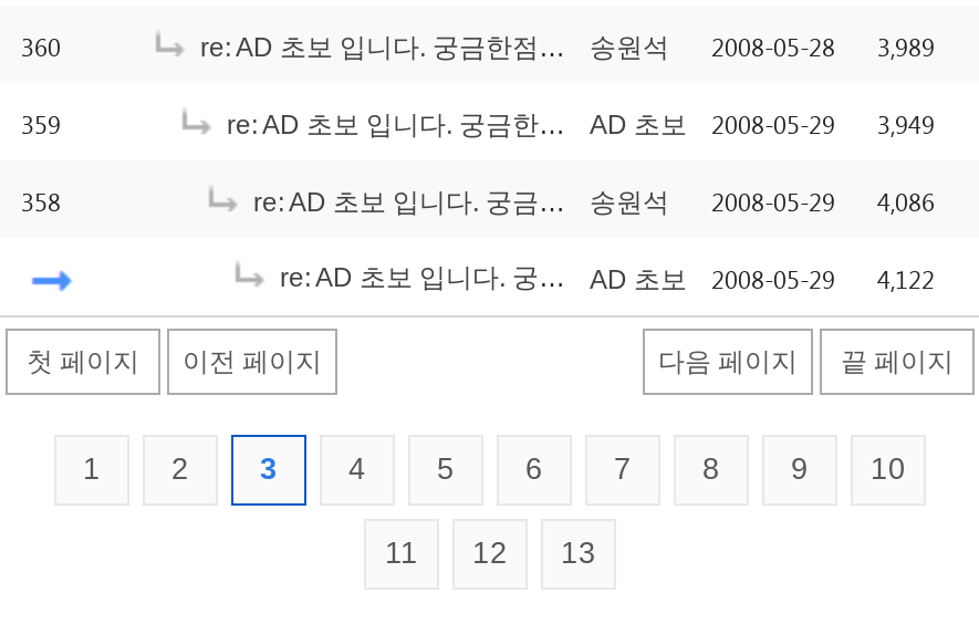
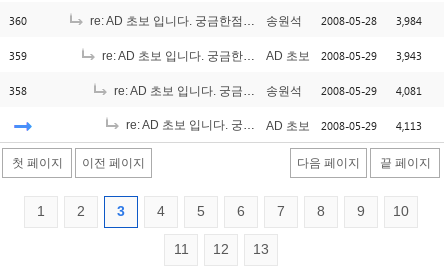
- 3,989
+ 3,984

- 3,949
+ 3,943

- 4,086
+ 4,081

- 4,122
+ 4,113
